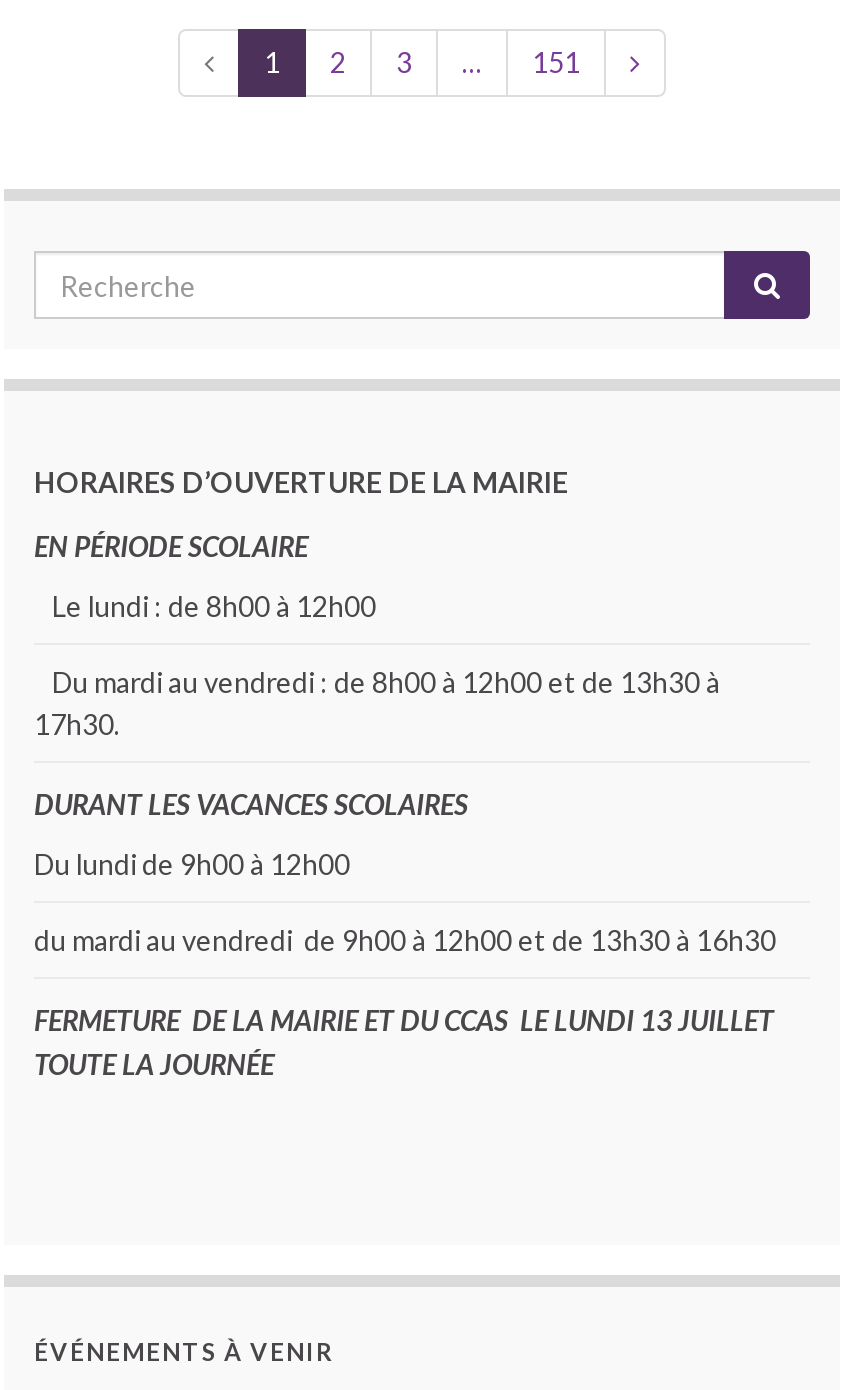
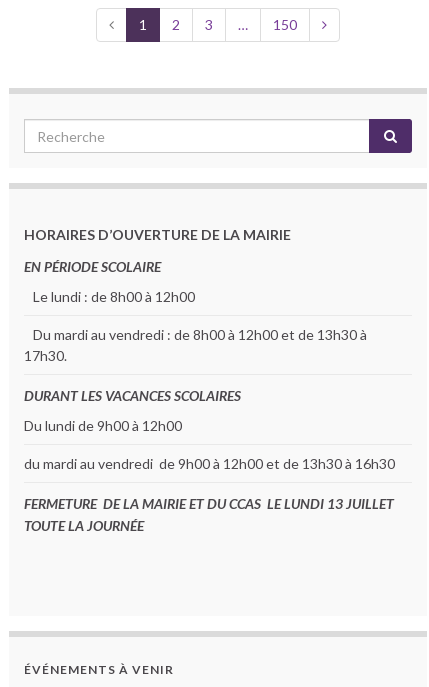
- 151
+ 150
